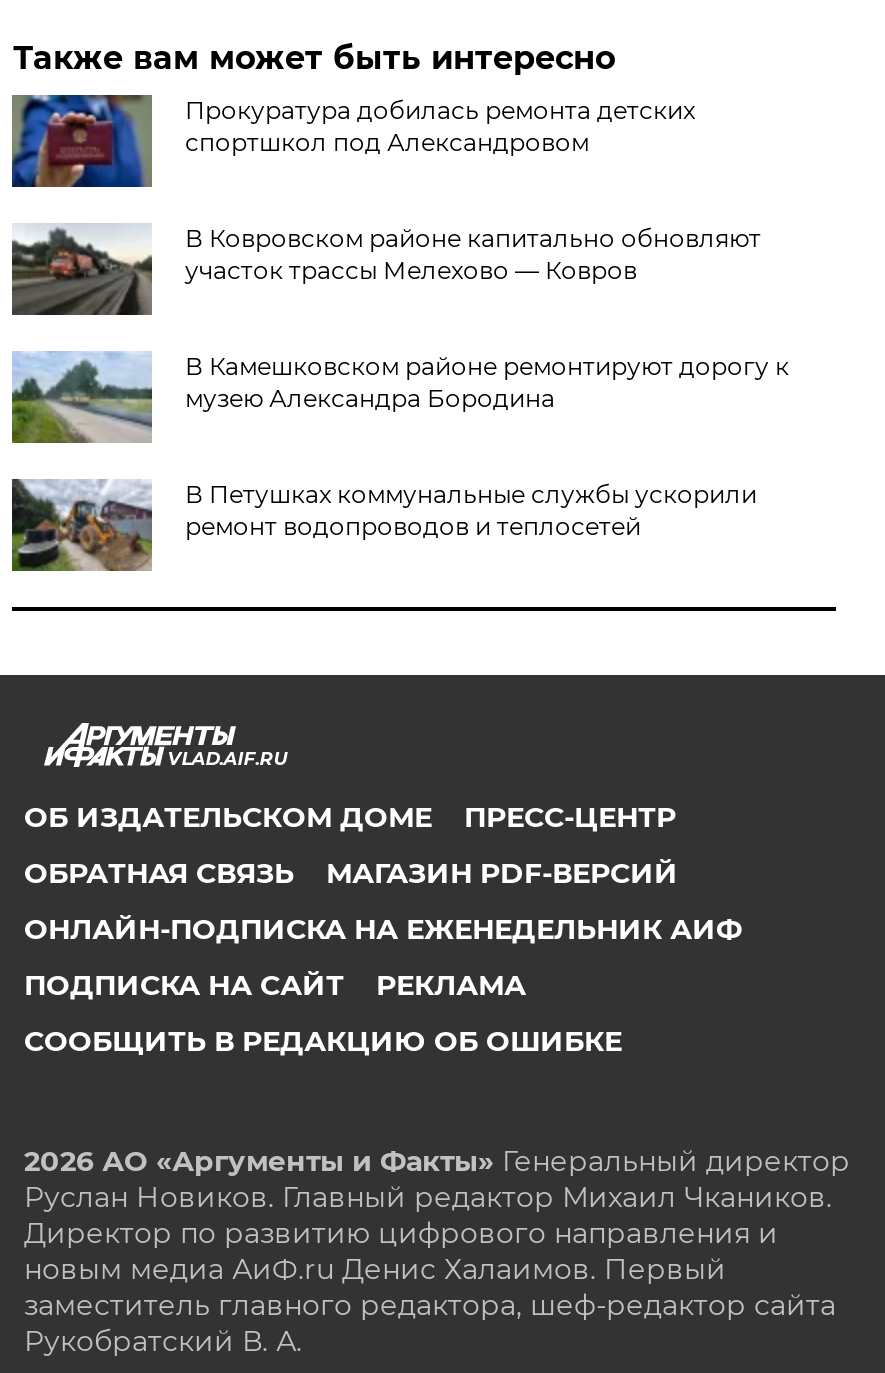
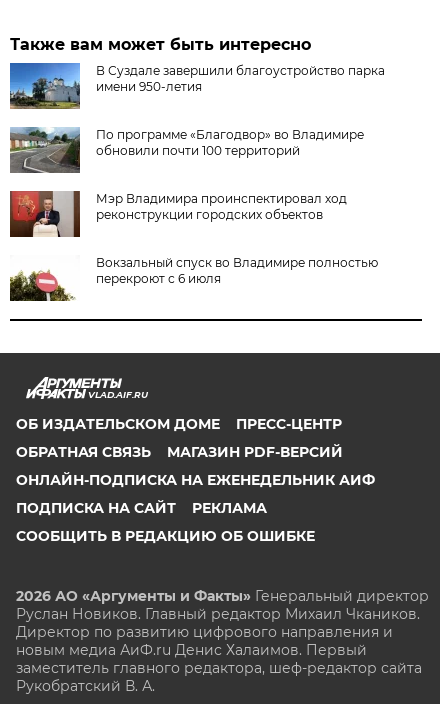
- [image]
- Прокуратура добилась ремонта детских
- спортшкол под Александровом
+ [image]
+ В Суздале завершили благоустройство парка
+ имени 950-летия

- [image]
- В Ковровском районе капитально обновляют
- участок трассы Мелехово — Ковров
+ [image]
+ По программе «Благодвор» во Владимире
+ обновили почти 100 территорий

- [image]
- В Камешковском районе ремонтируют дорогу к
- музею Александра Бородина
+ [image]
+ Мэр Владимира проинспектировал ход
+ реконструкции городских объектов

- [image]
- В Петушках коммунальные службы ускорили
- ремонт водопроводов и теплосетей
+ [image]
+ Вокзальный спуск во Владимире полностью
+ перекроют с 6 июля
